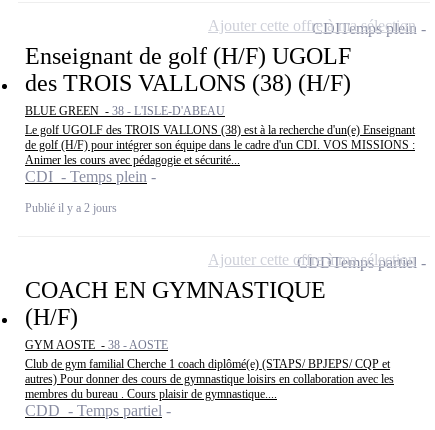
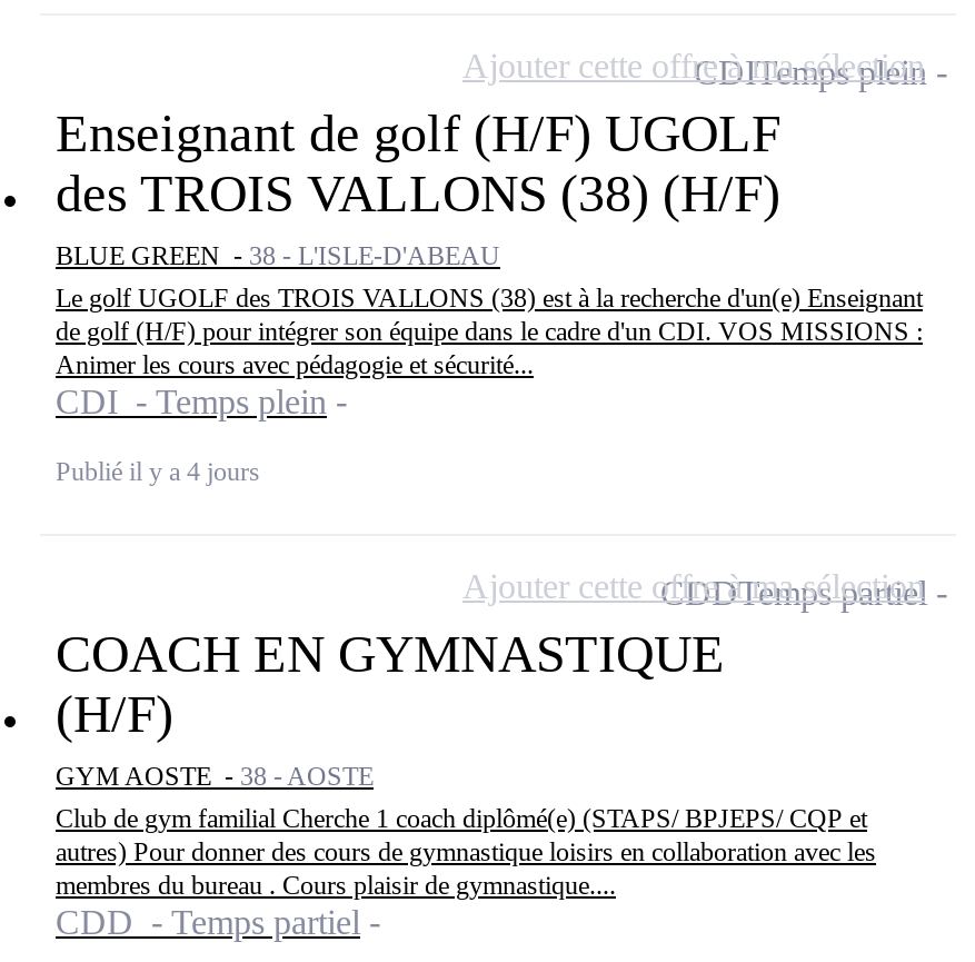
- Publié il y a 2 jours
+ Publié il y a 4 jours
